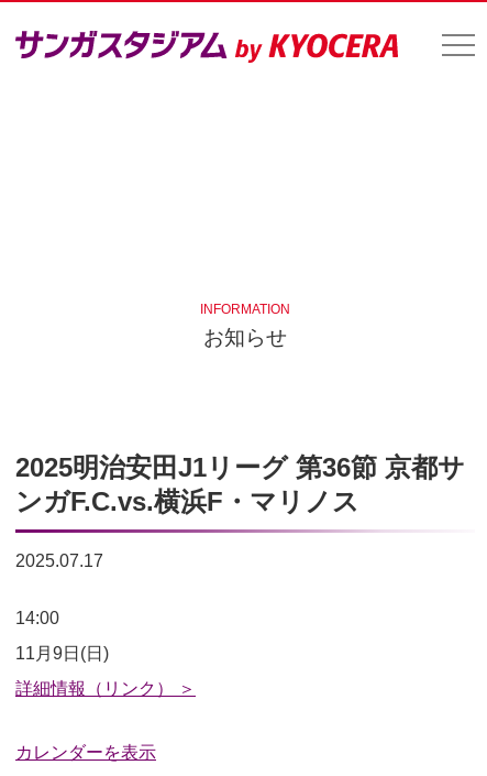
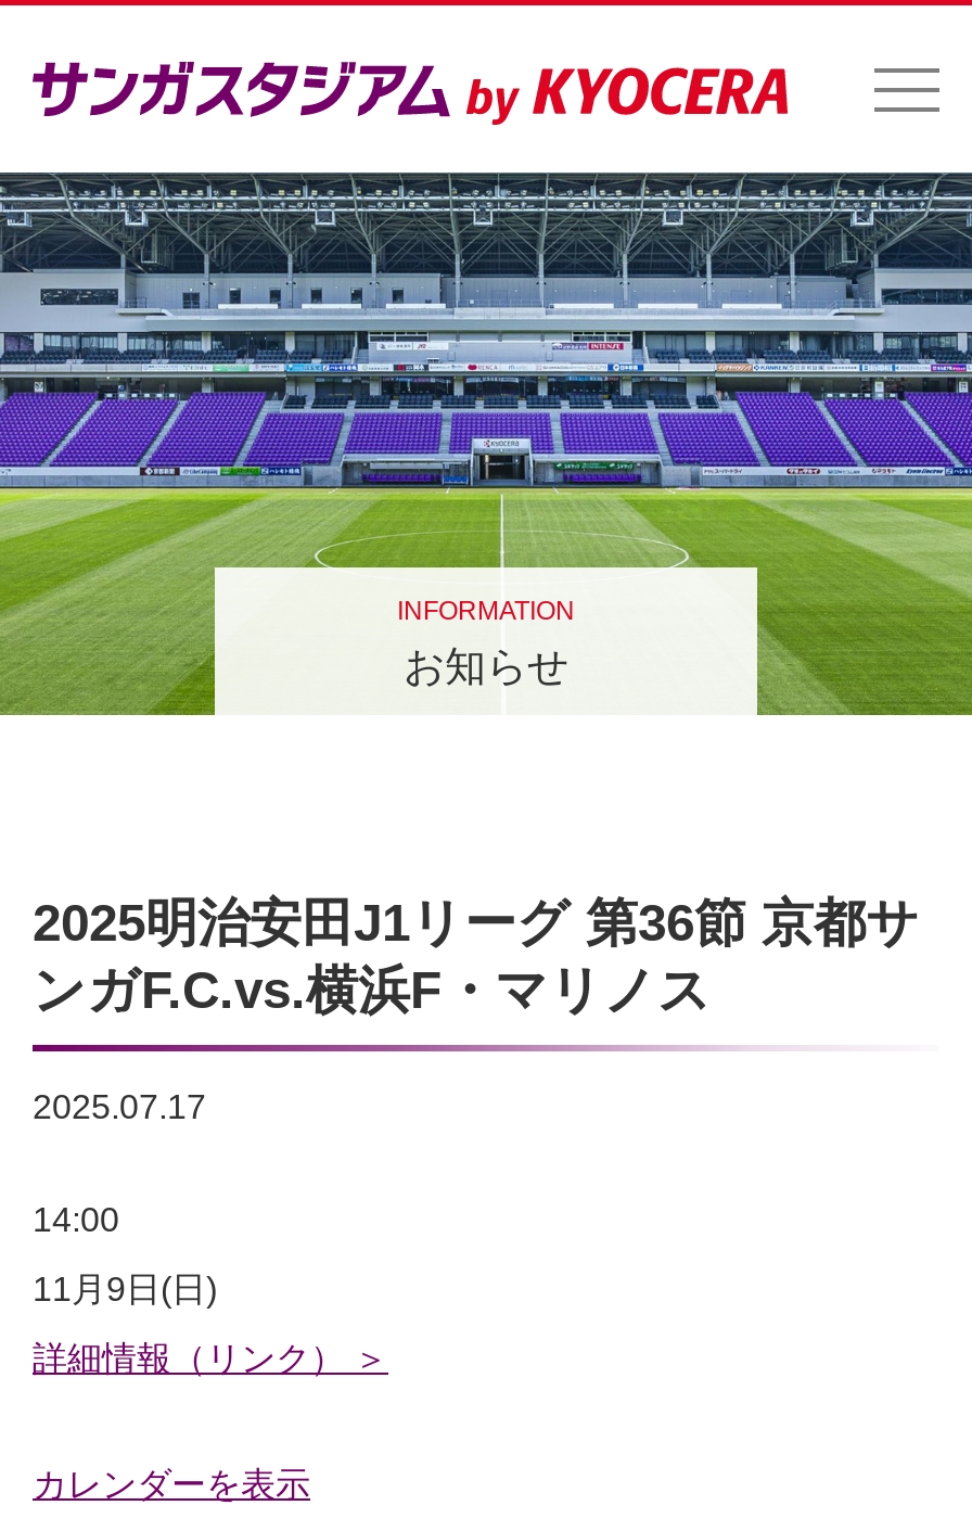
+ [image]
